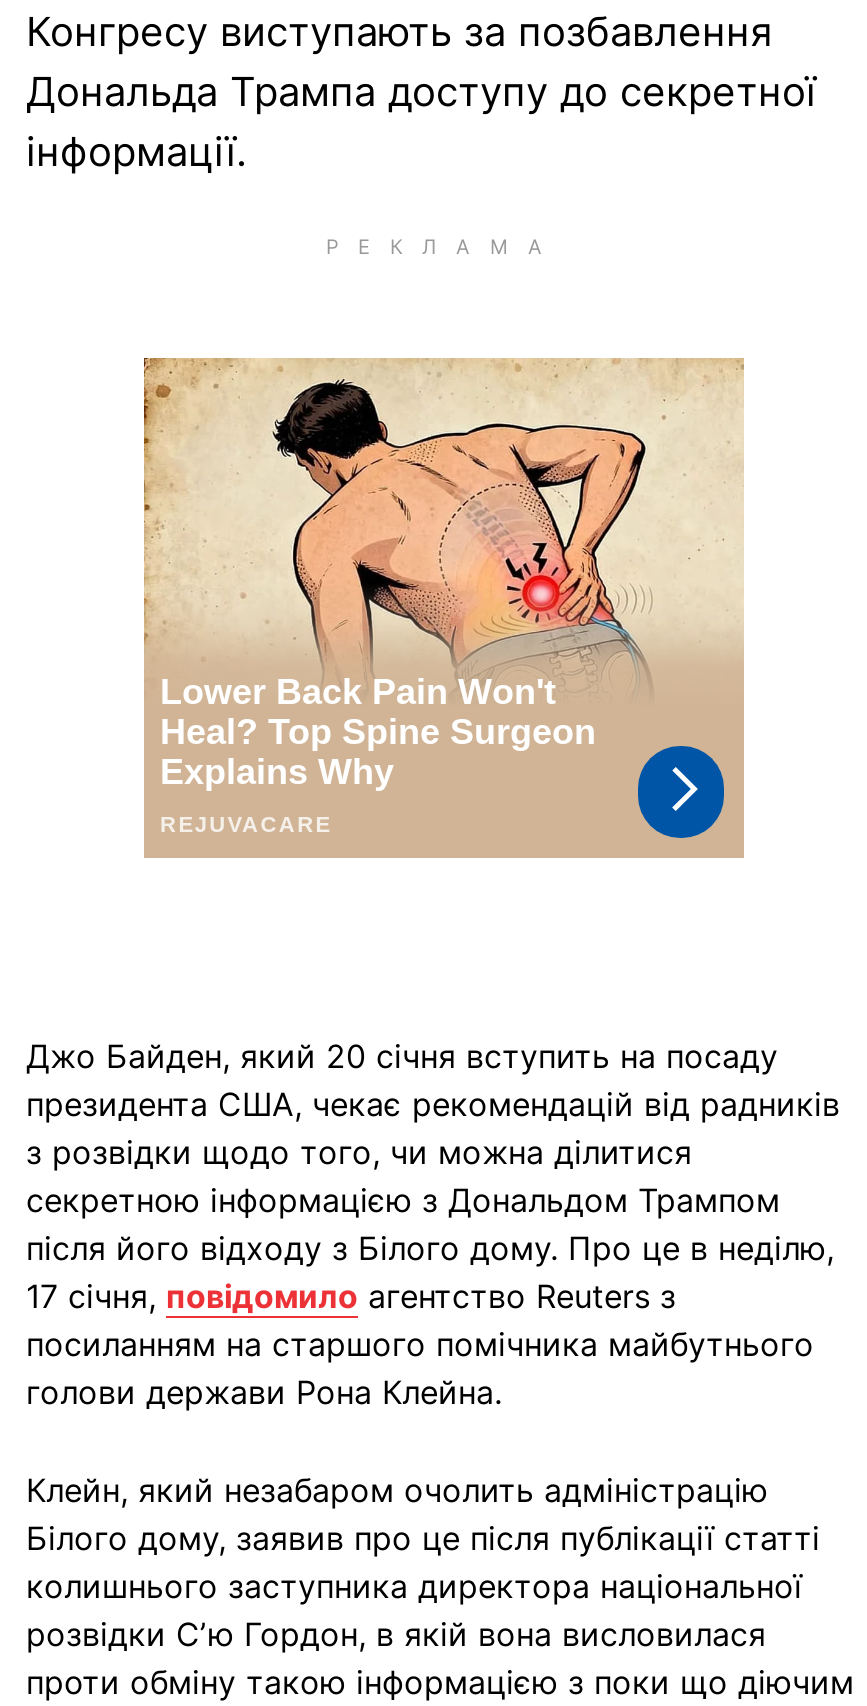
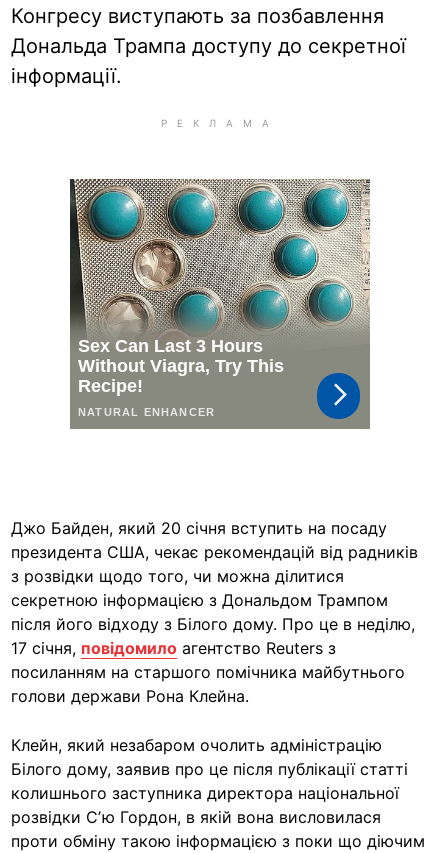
- [image]
+ [image]
